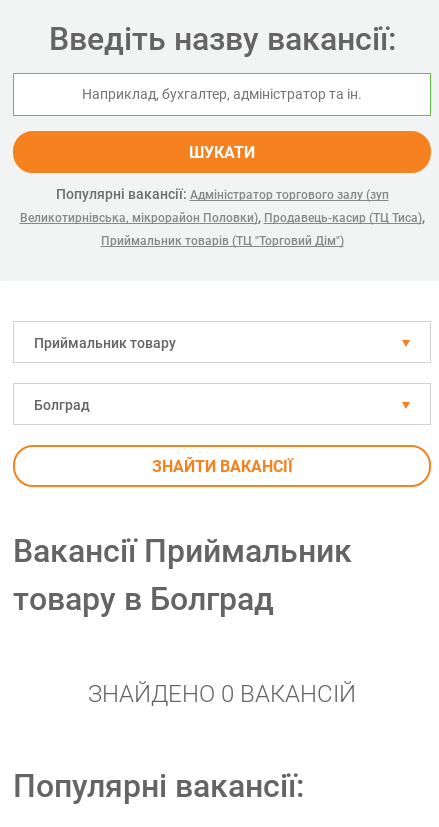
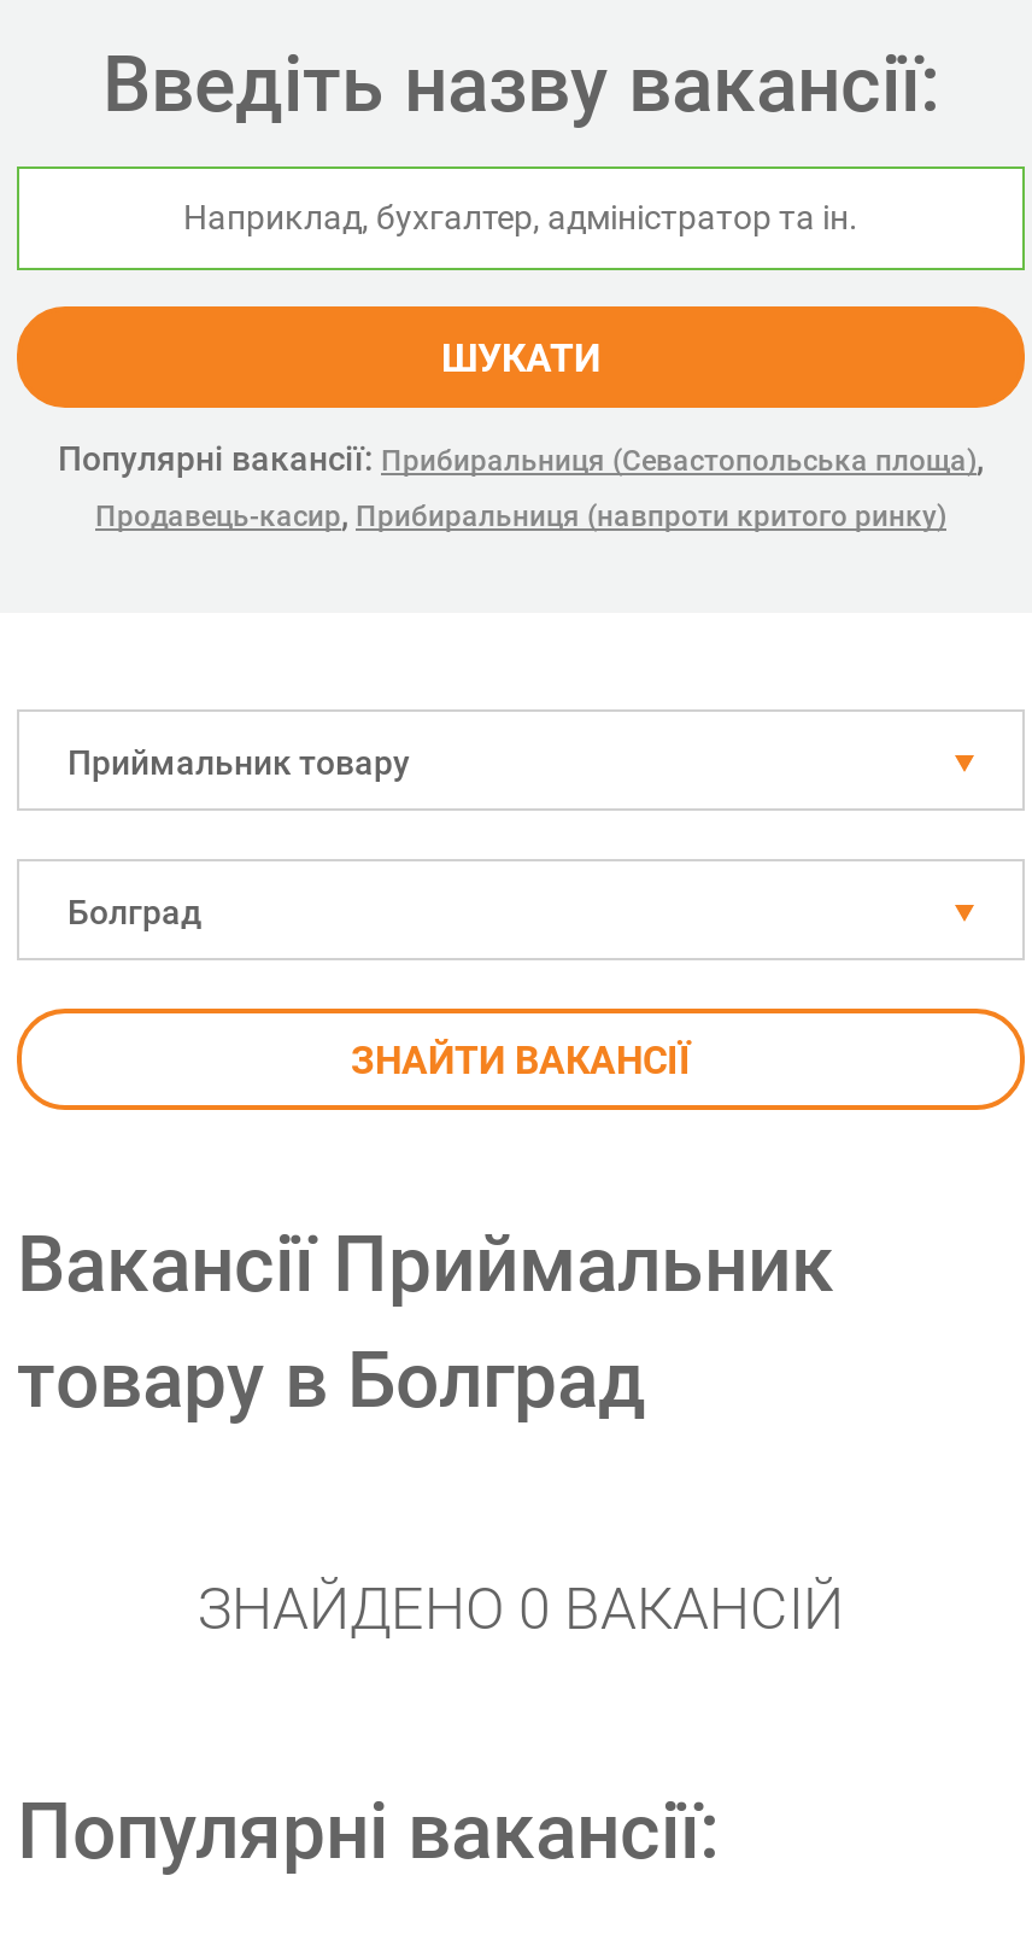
- Популярні вакансії: Адміністратор торгового залу (зуп
- Великотирнівська, мікрорайон Половки), Продавець-касир (ТЦ Тиса),
- Приймальник товарів (ТЦ "Торговий Дім")
+ Популярні вакансії: Прибиральниця (Севастопольська площа),
+ Продавець-касир, Прибиральниця (навпроти критого ринку)
